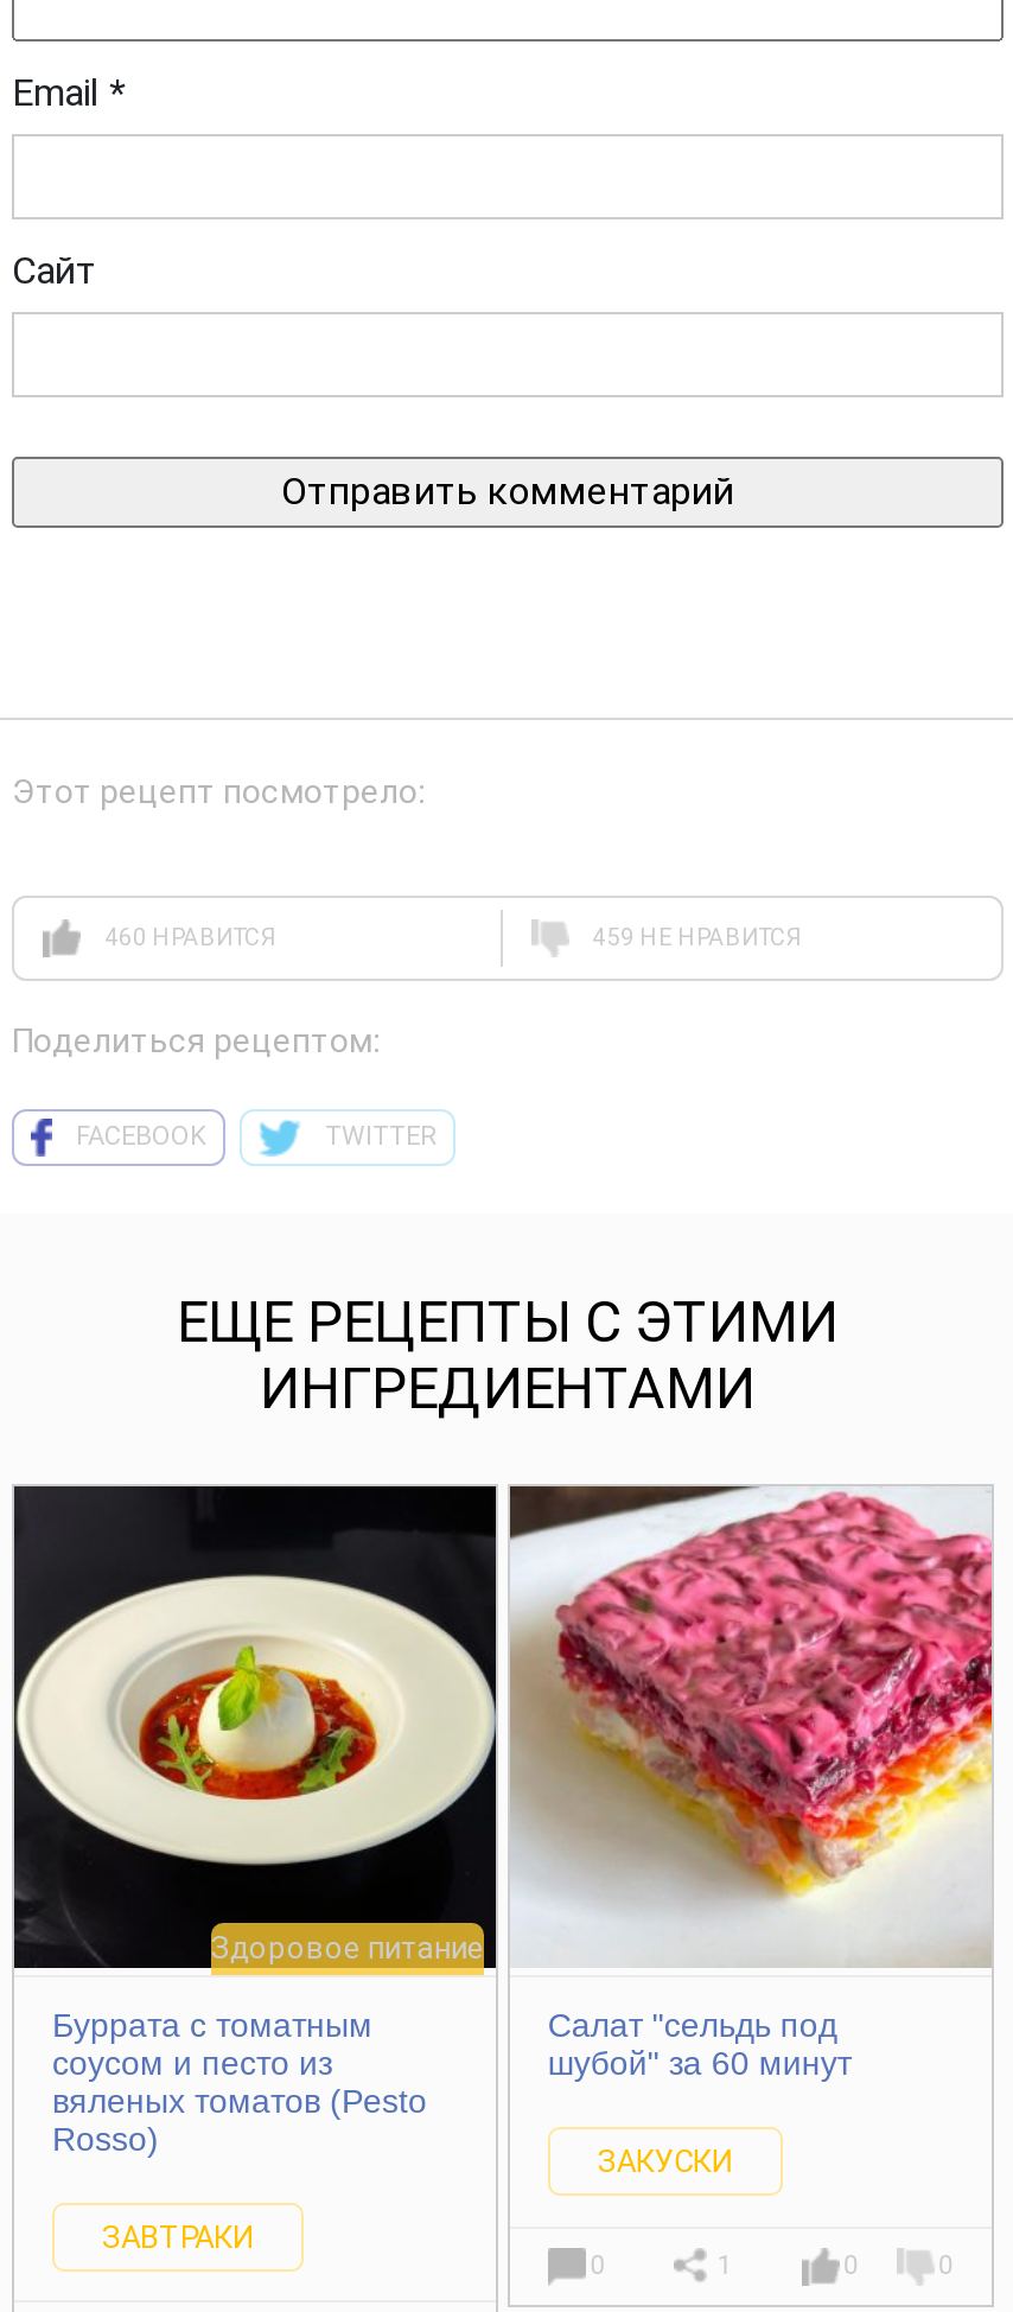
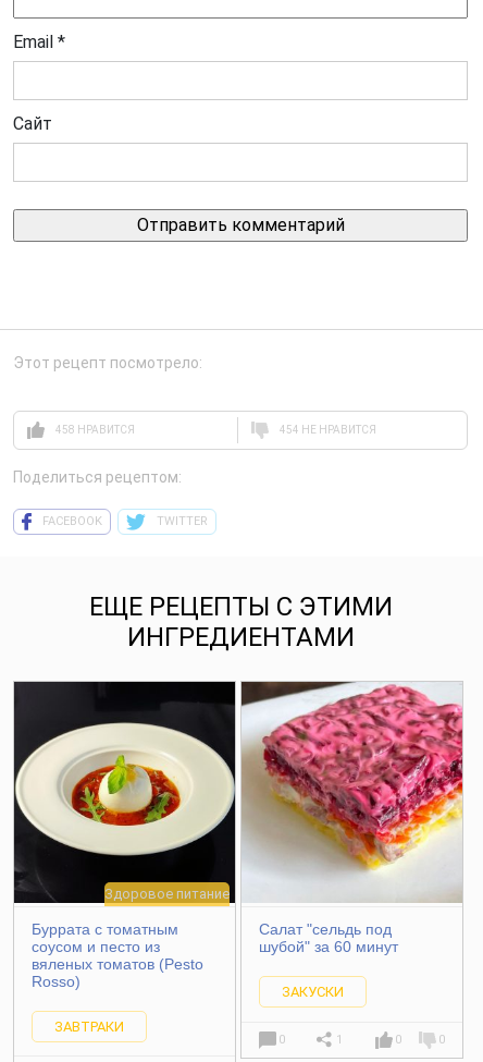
- 460 НРАВИТСЯ
+ 458 НРАВИТСЯ

- 459 НЕ НРАВИТСЯ
+ 454 НЕ НРАВИТСЯ
